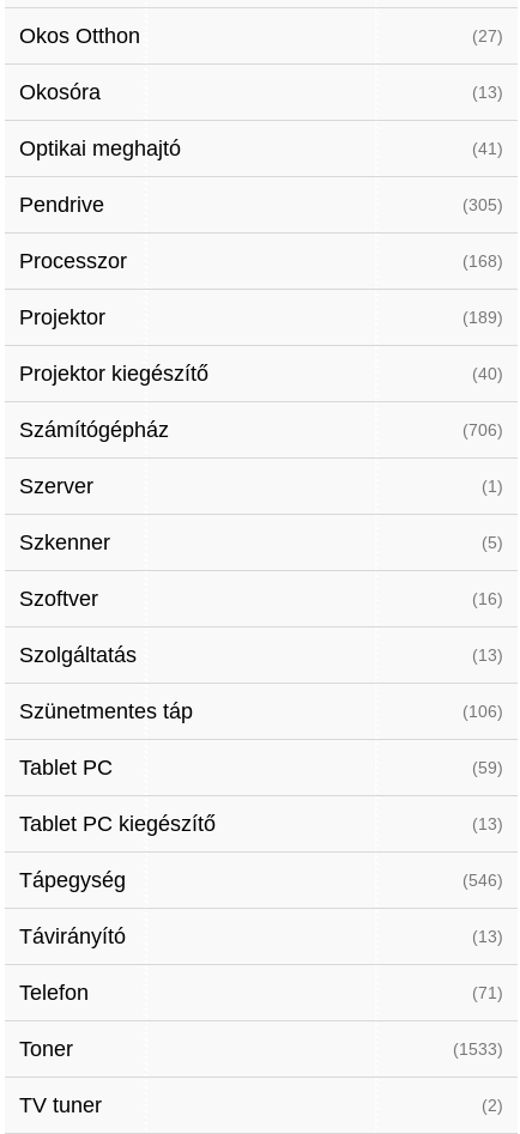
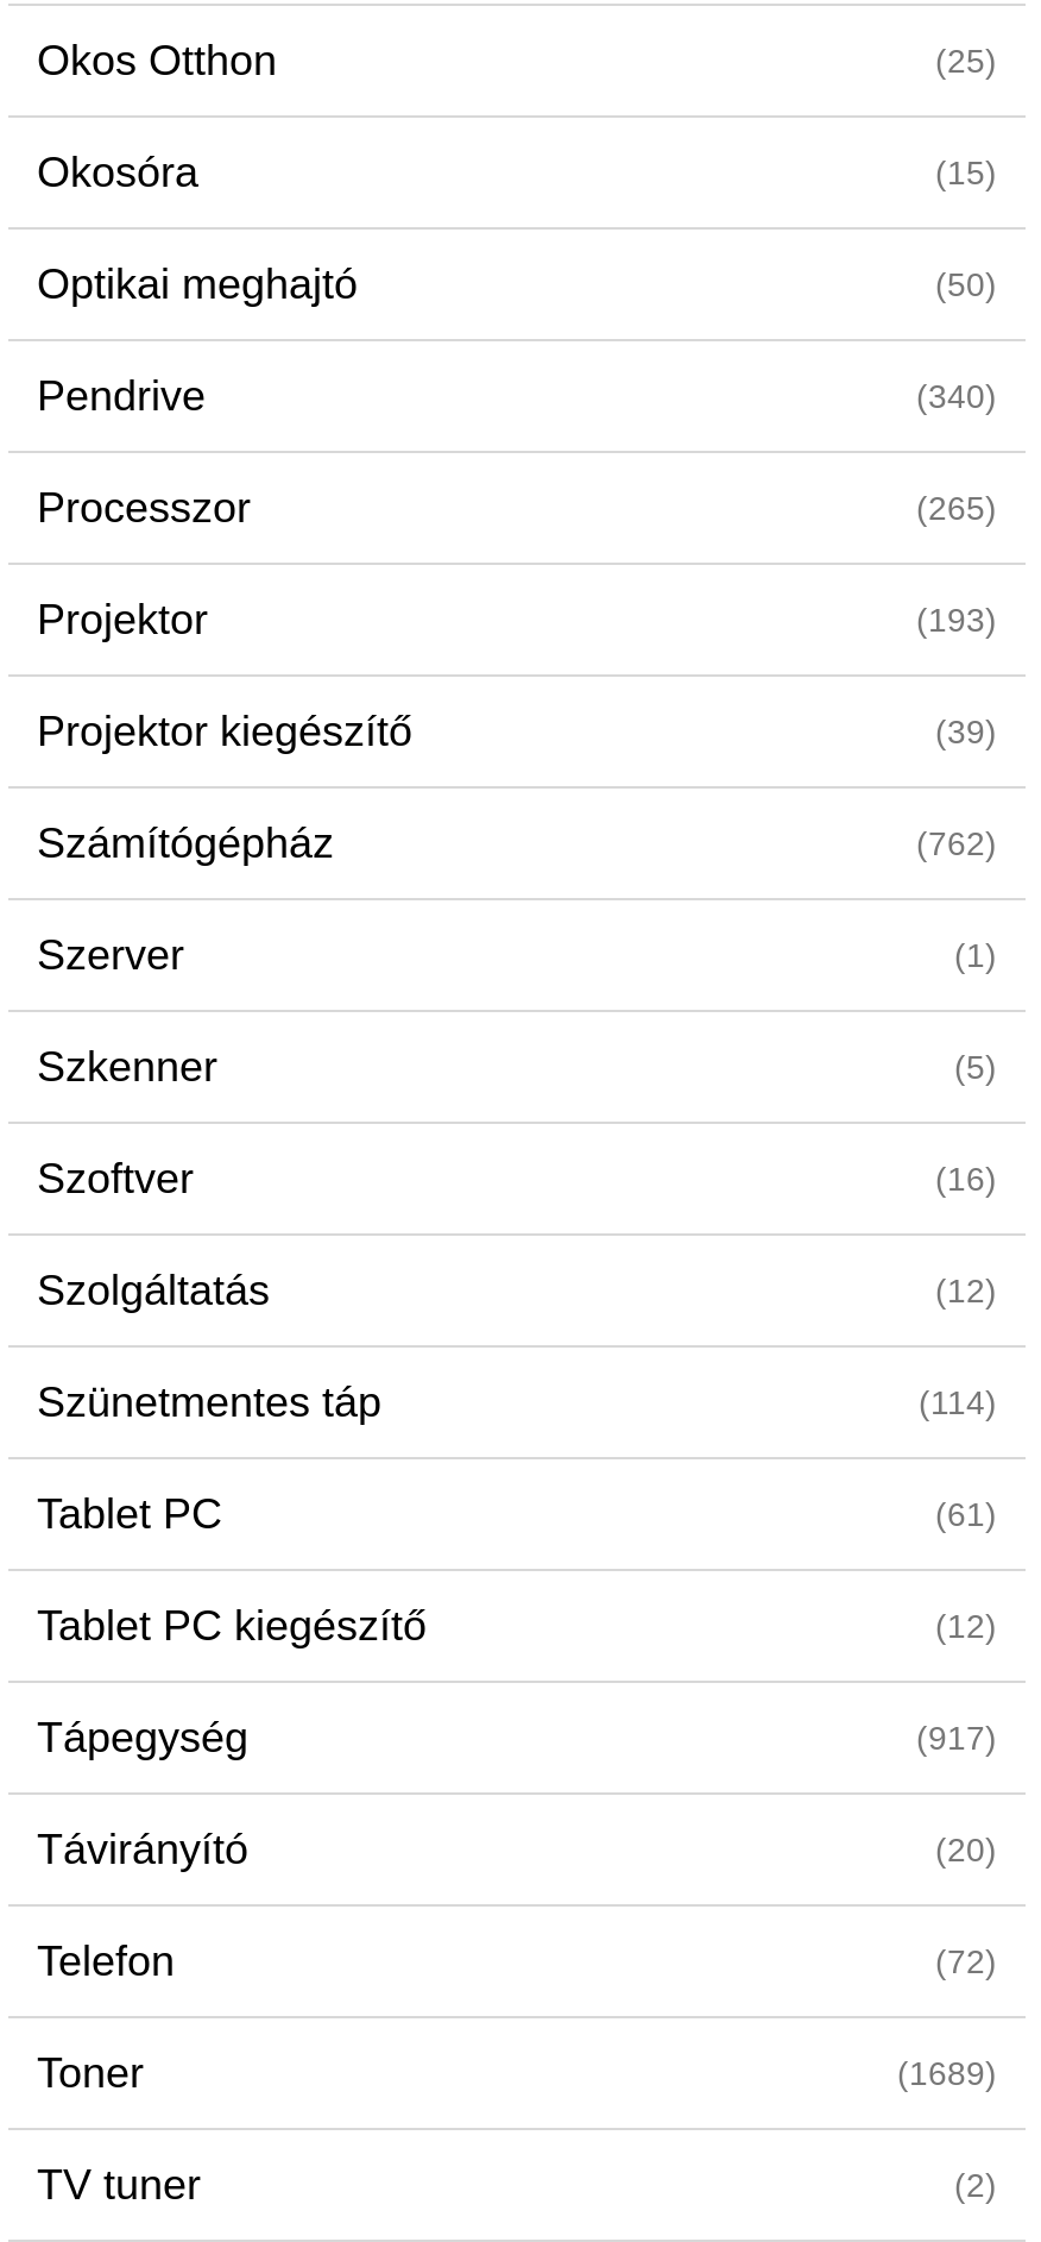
- (27)
+ (25)

- (13)
+ (15)

- (41)
+ (50)

- (305)
+ (340)

- (168)
+ (265)

- (189)
+ (193)

- (40)
+ (39)

- (706)
+ (762)

- (13)
+ (12)

- (106)
+ (114)

- (59)
+ (61)

- (13)
+ (12)

- (546)
+ (917)

- (13)
+ (20)

- (71)
+ (72)

- (1533)
+ (1689)
